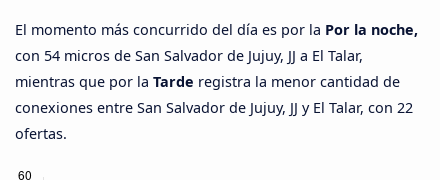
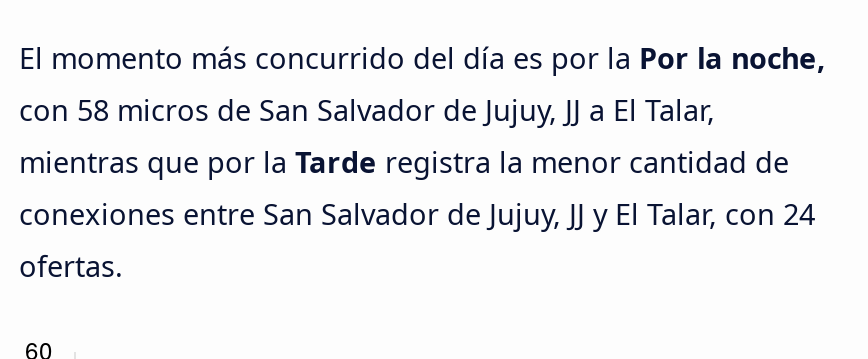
- con 54 micros de San Salvador de Jujuy, JJ a El Talar,
+ con 58 micros de San Salvador de Jujuy, JJ a El Talar,

- conexiones entre San Salvador de Jujuy, JJ y El Talar, con 22
+ conexiones entre San Salvador de Jujuy, JJ y El Talar, con 24
